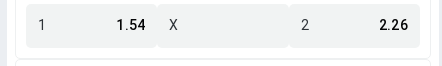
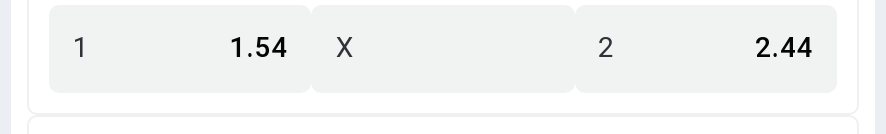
- 2.26
+ 2.44
